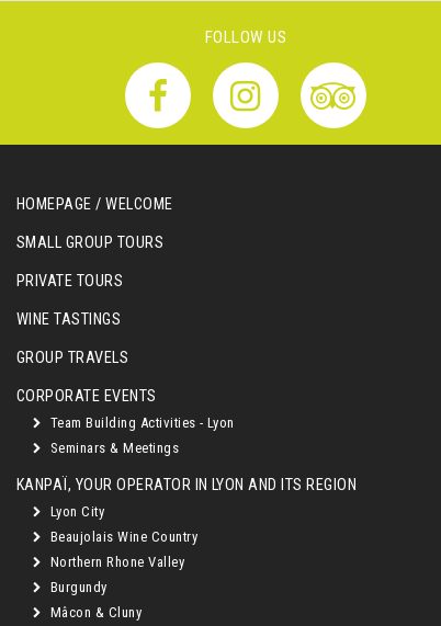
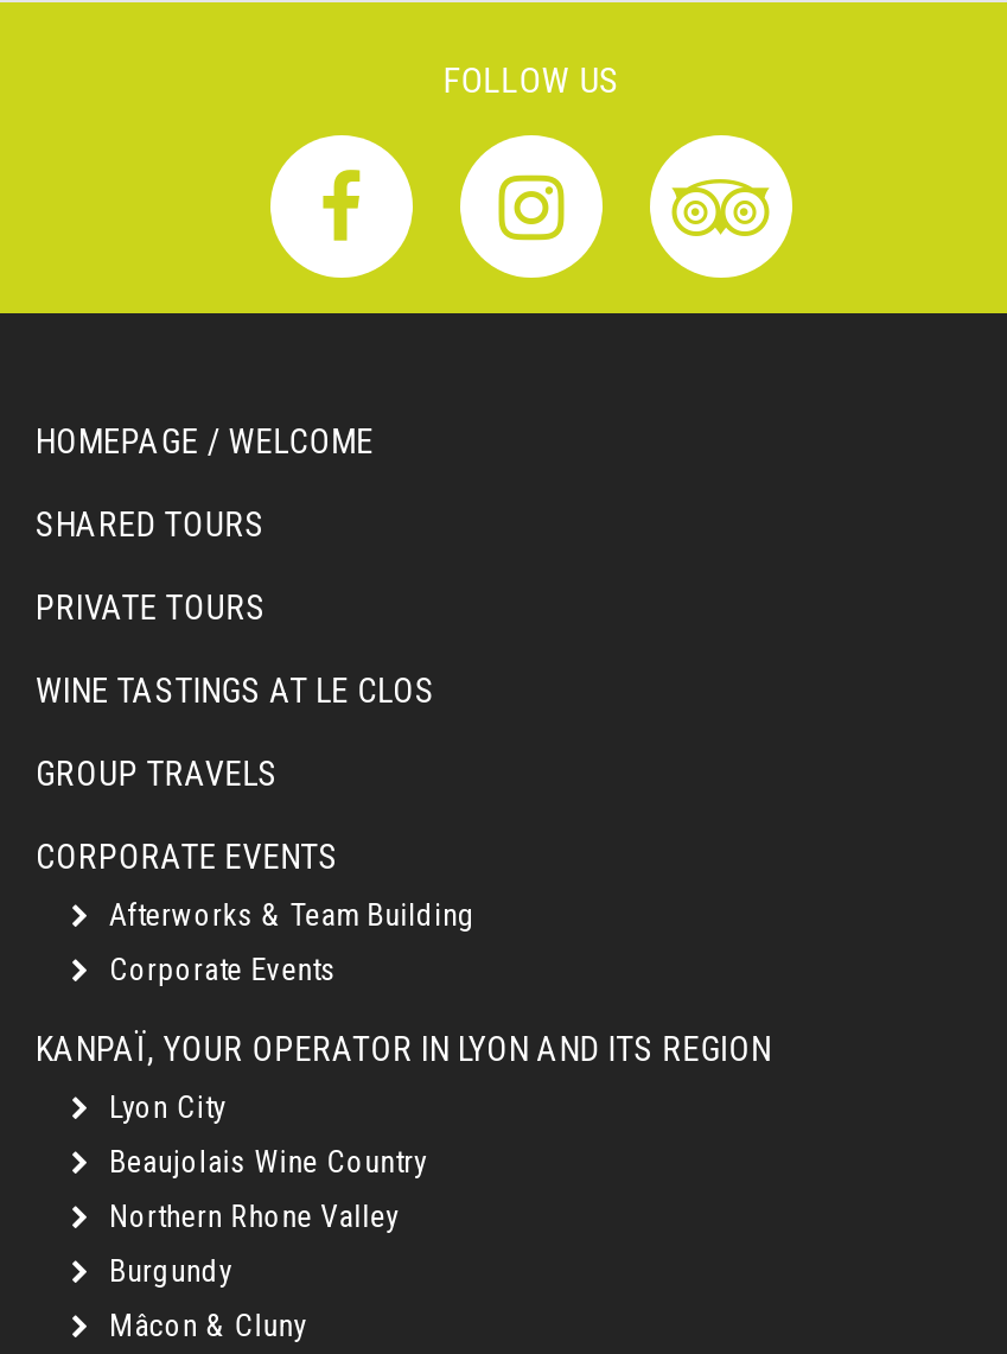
- SMALL GROUP TOURS
+ SHARED TOURS

- WINE TASTINGS
+ WINE TASTINGS AT LE CLOS

- Team Building Activities - Lyon
+ Afterworks & Team Building

- Seminars & Meetings
+ Corporate Events
